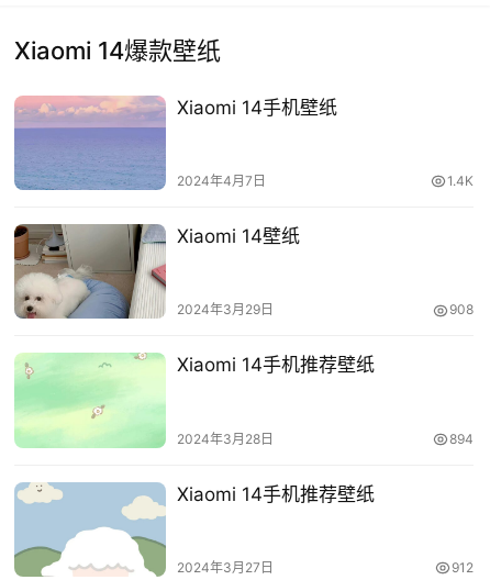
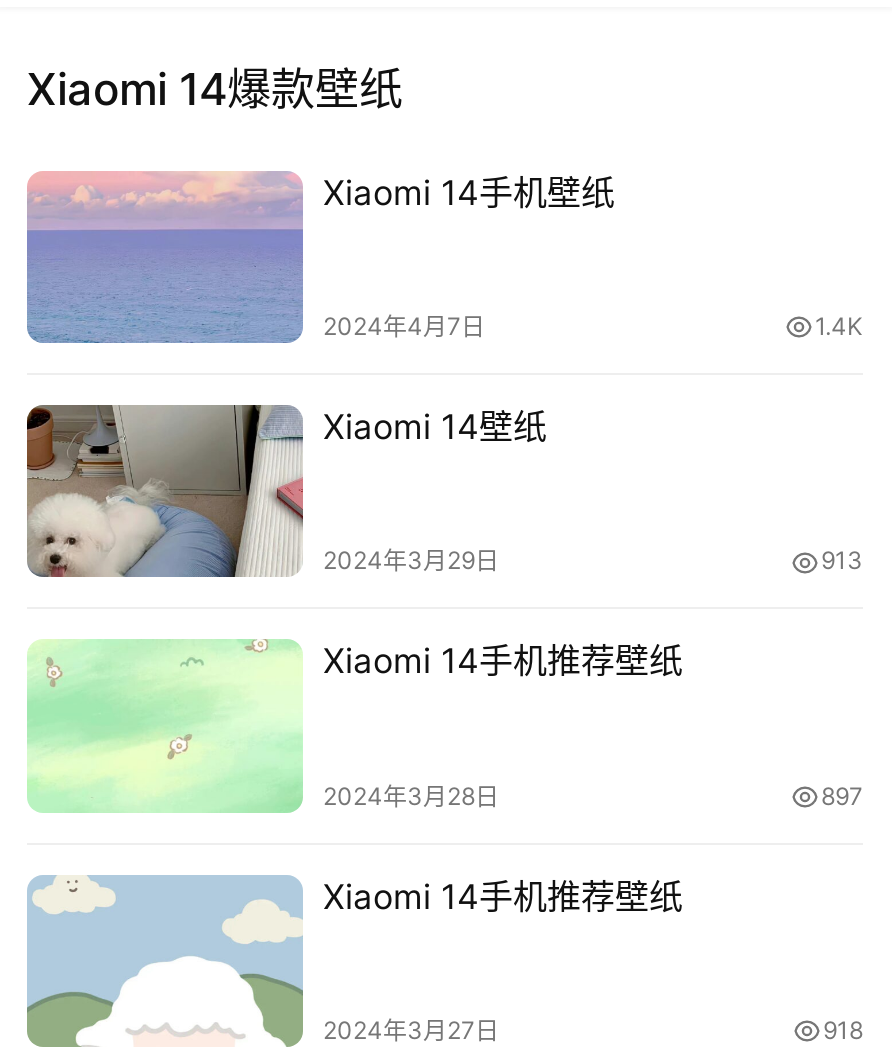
- 908
+ 913

- 894
+ 897

- 912
+ 918
